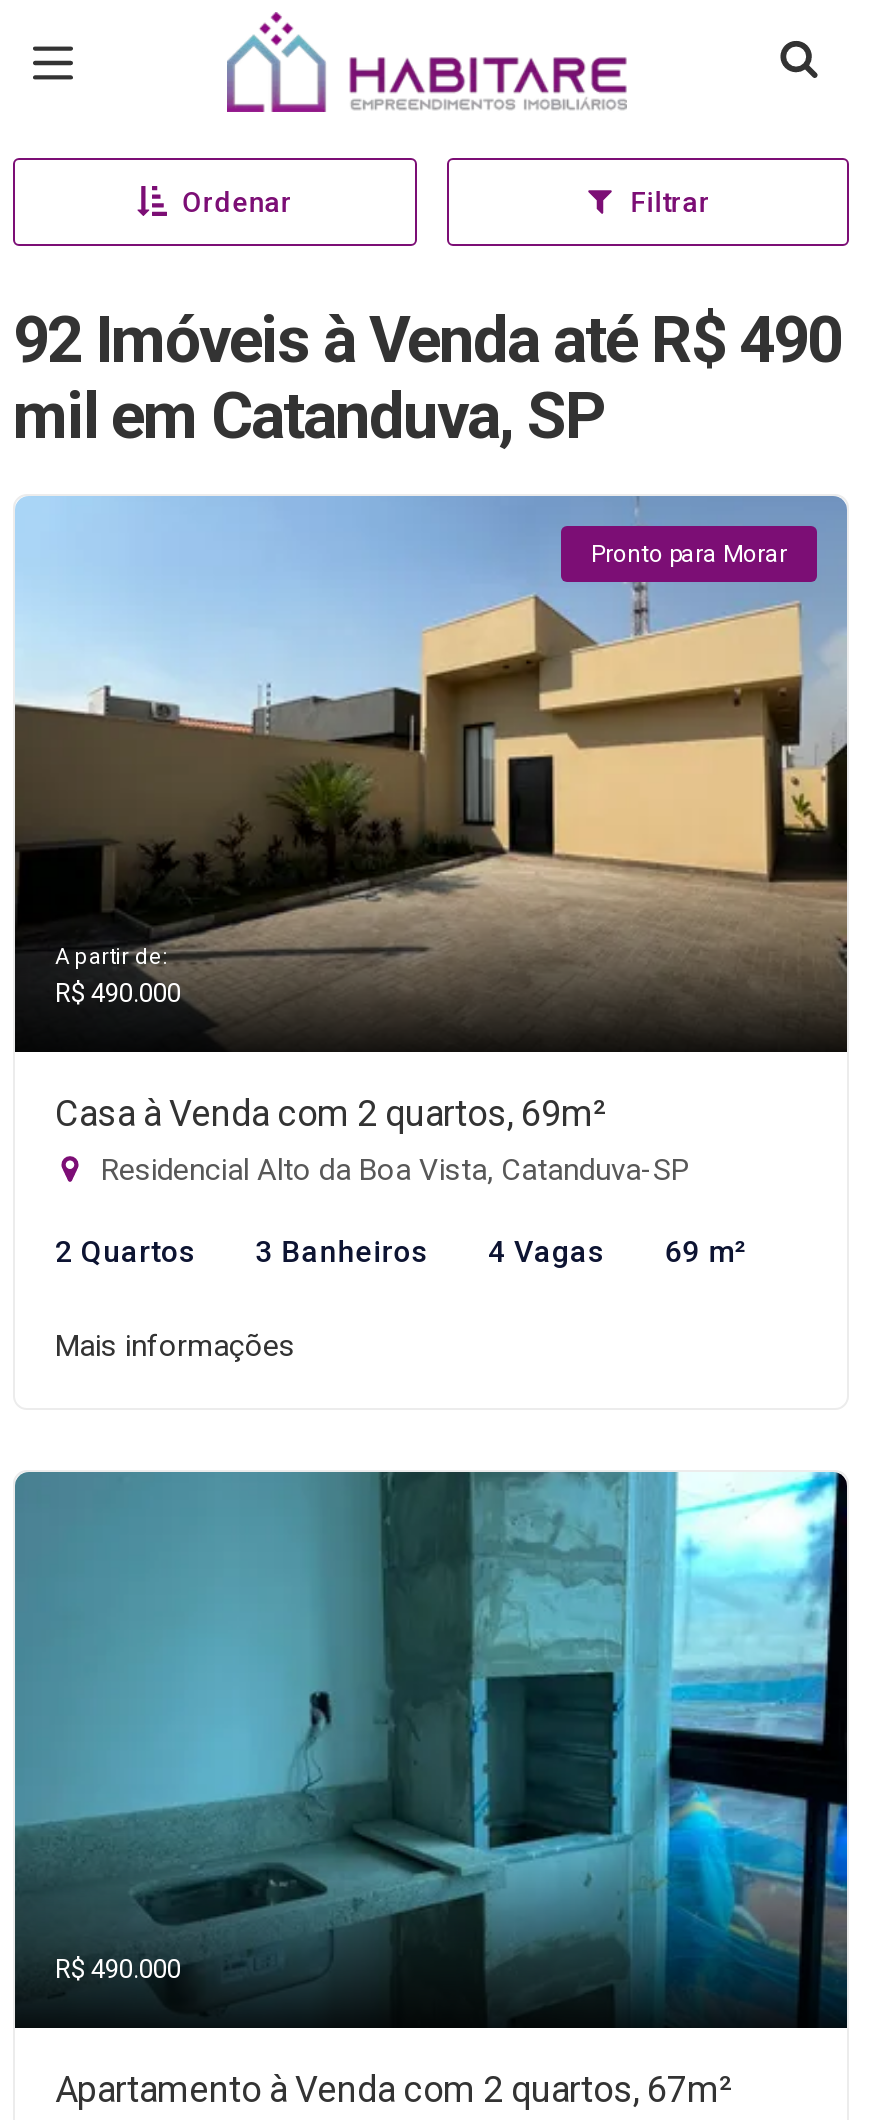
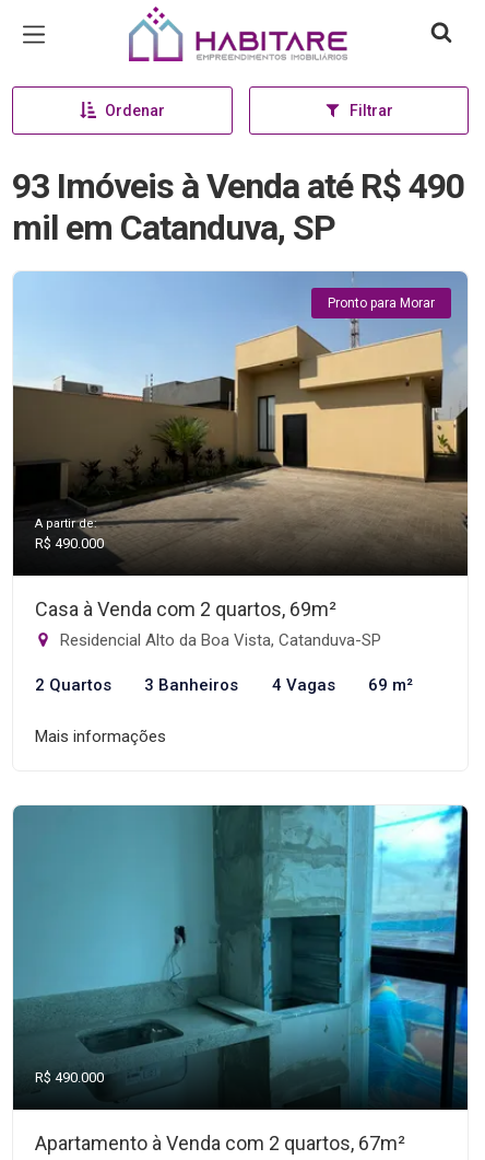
- 92 Imóveis à Venda até R$ 490
+ 93 Imóveis à Venda até R$ 490
